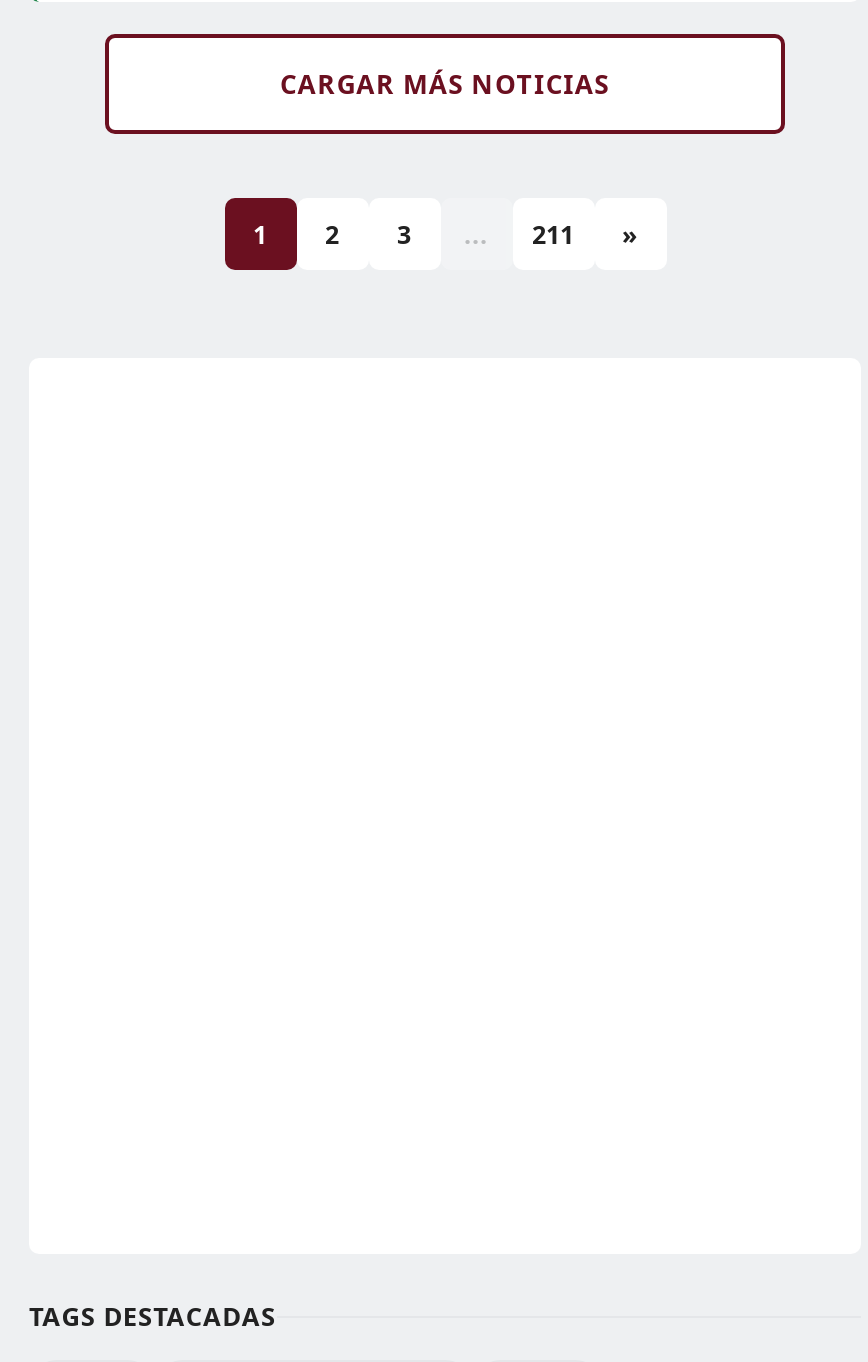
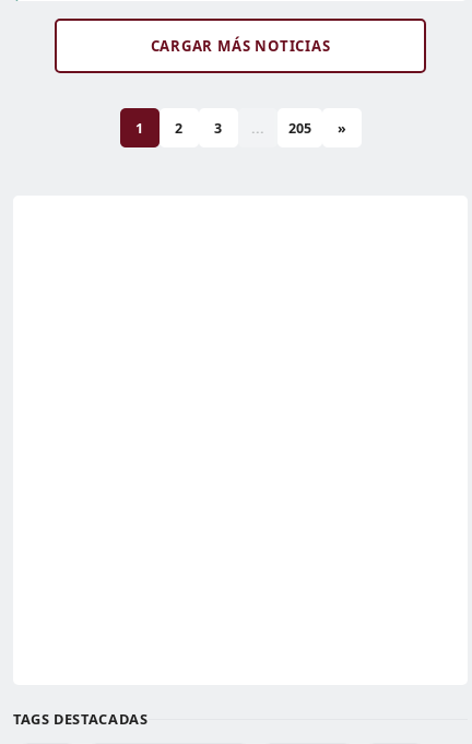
- 211
+ 205
